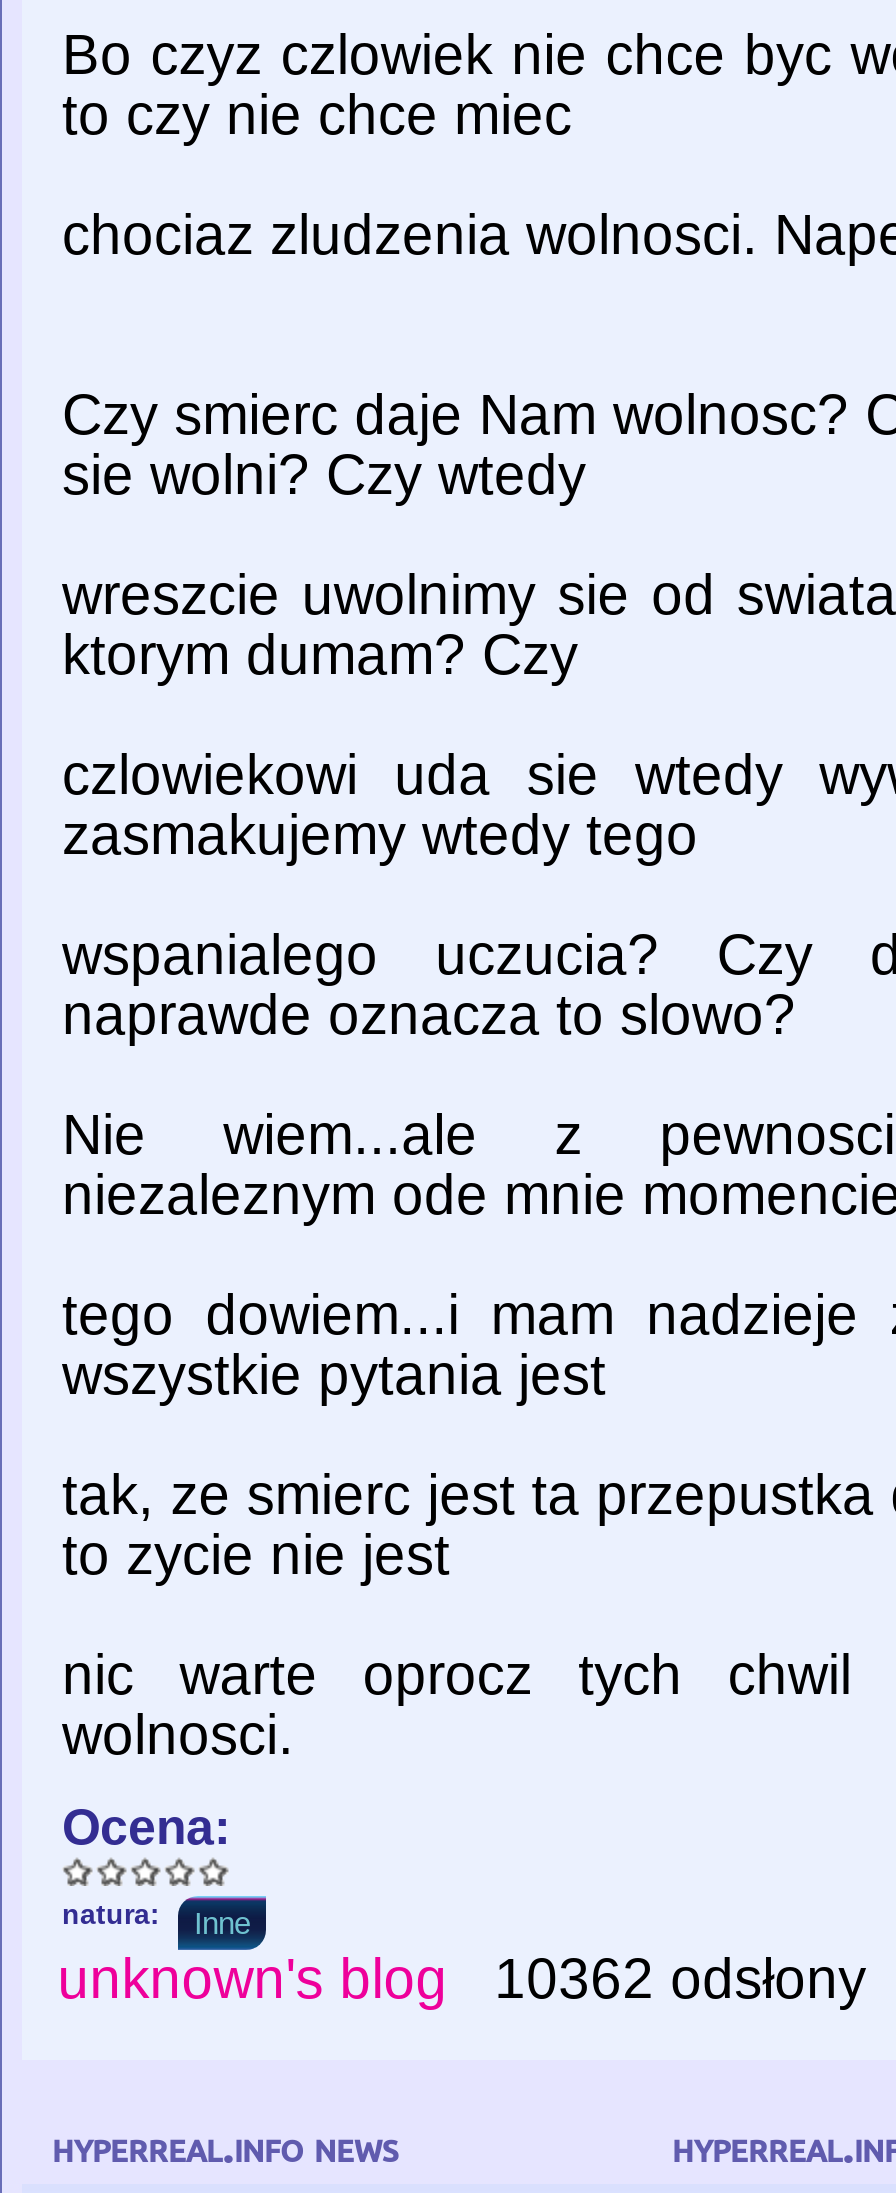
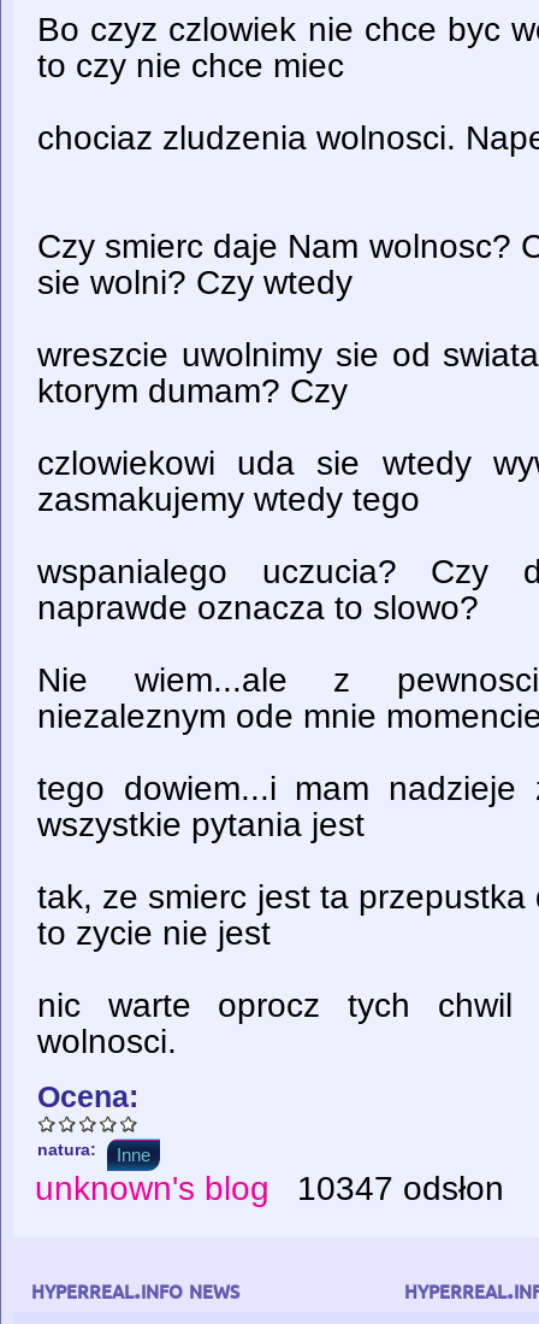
- unknown's blog 10362 odsłony
+ unknown's blog 10347 odsłon
